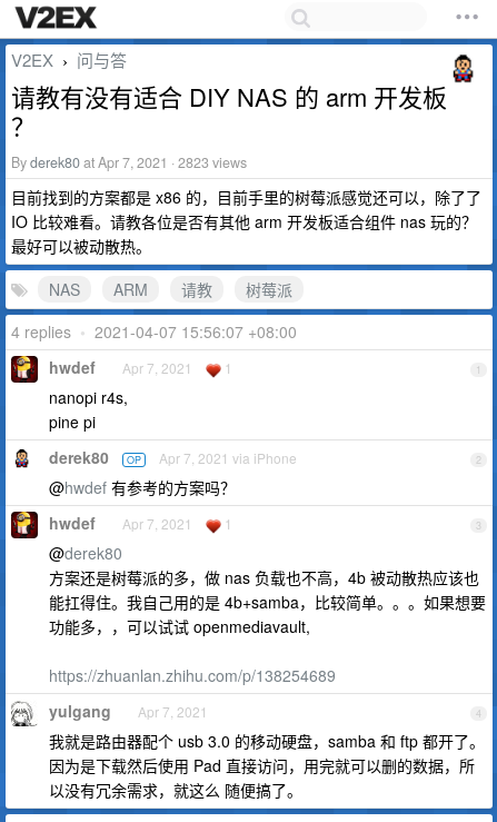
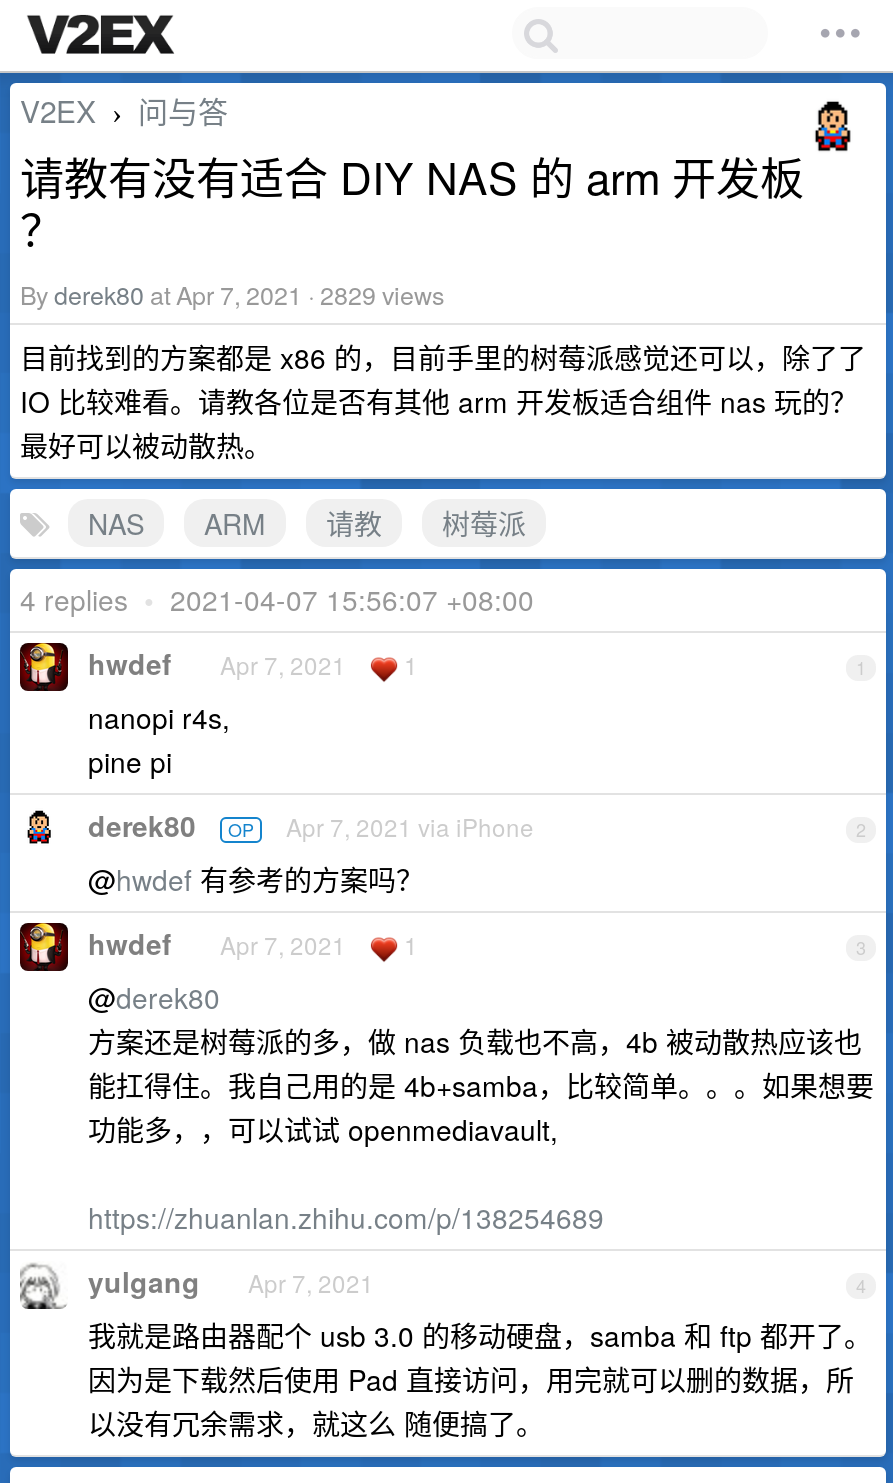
- By derek80 at Apr 7, 2021 · 2823 views
+ By derek80 at Apr 7, 2021 · 2829 views
